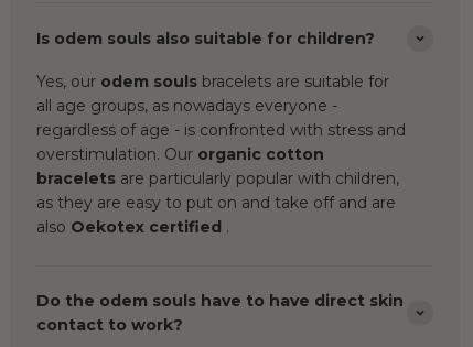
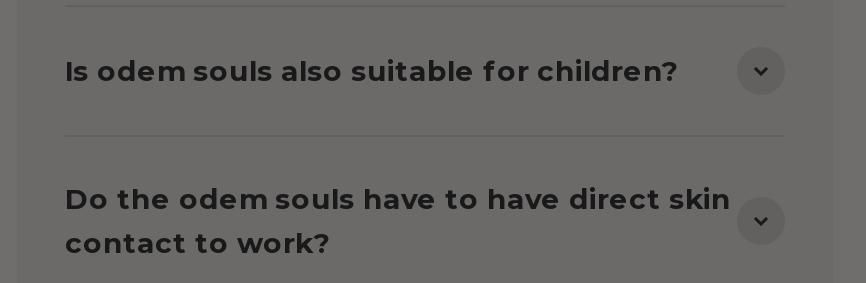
- Yes, our odem souls bracelets are suitable for
- all age groups, as nowadays everyone -
- regardless of age - is confronted with stress and
- overstimulation. Our organic cotton
- bracelets are particularly popular with children,
- as they are easy to put on and take off and are
- also Oekotex certified.
